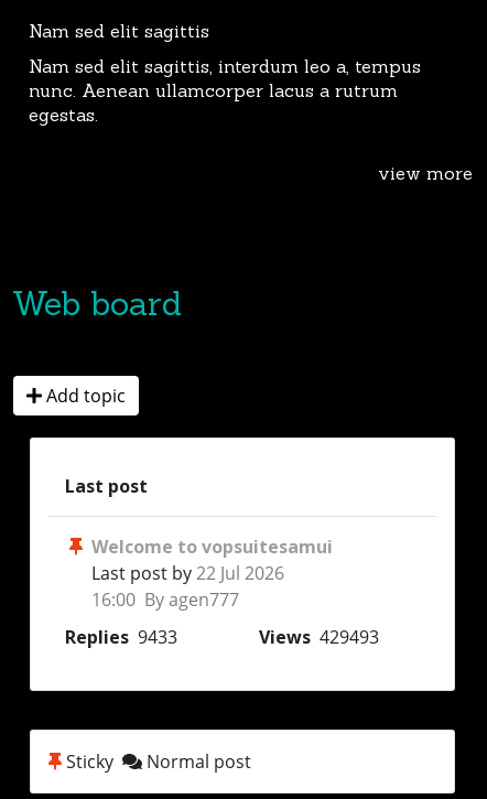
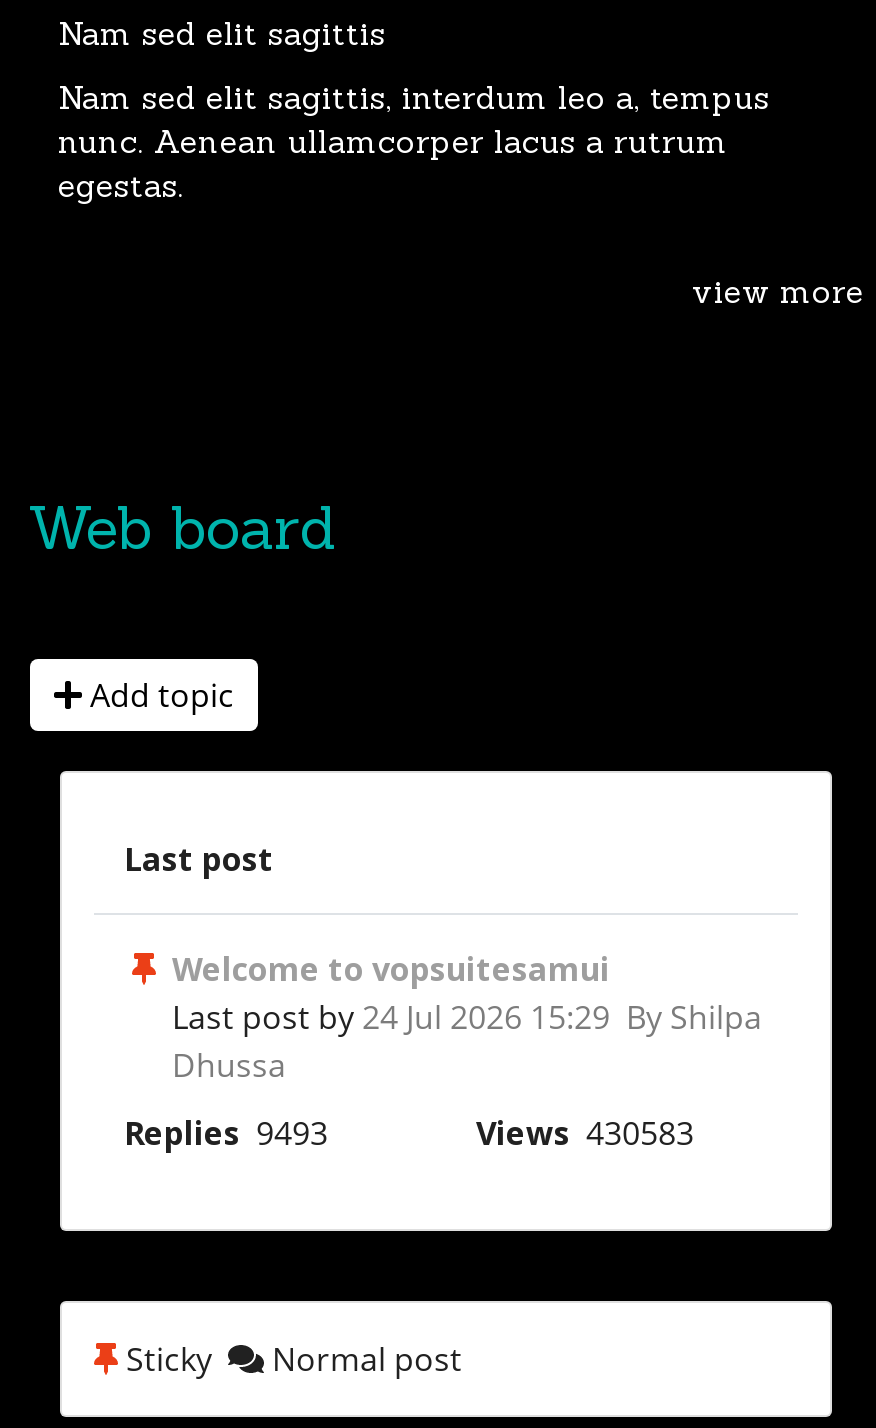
- Last post by 22 Jul 2026
- 16:00 By agen777
+ Last post by 24 Jul 2026 15:29 By Shilpa
+ Dhussa

- Replies 9433
- Views 429493
+ Replies 9493
+ Views 430583
